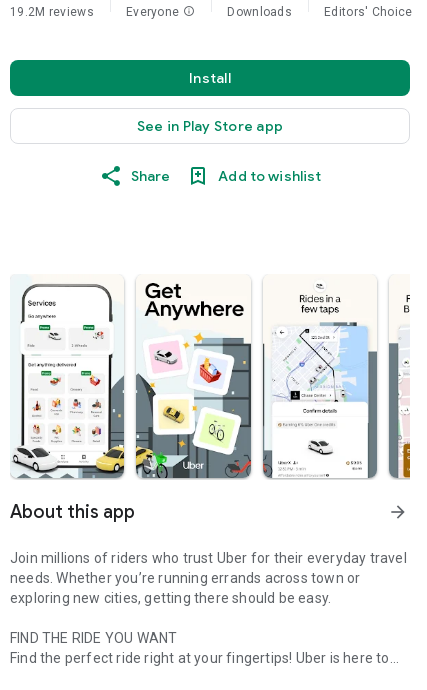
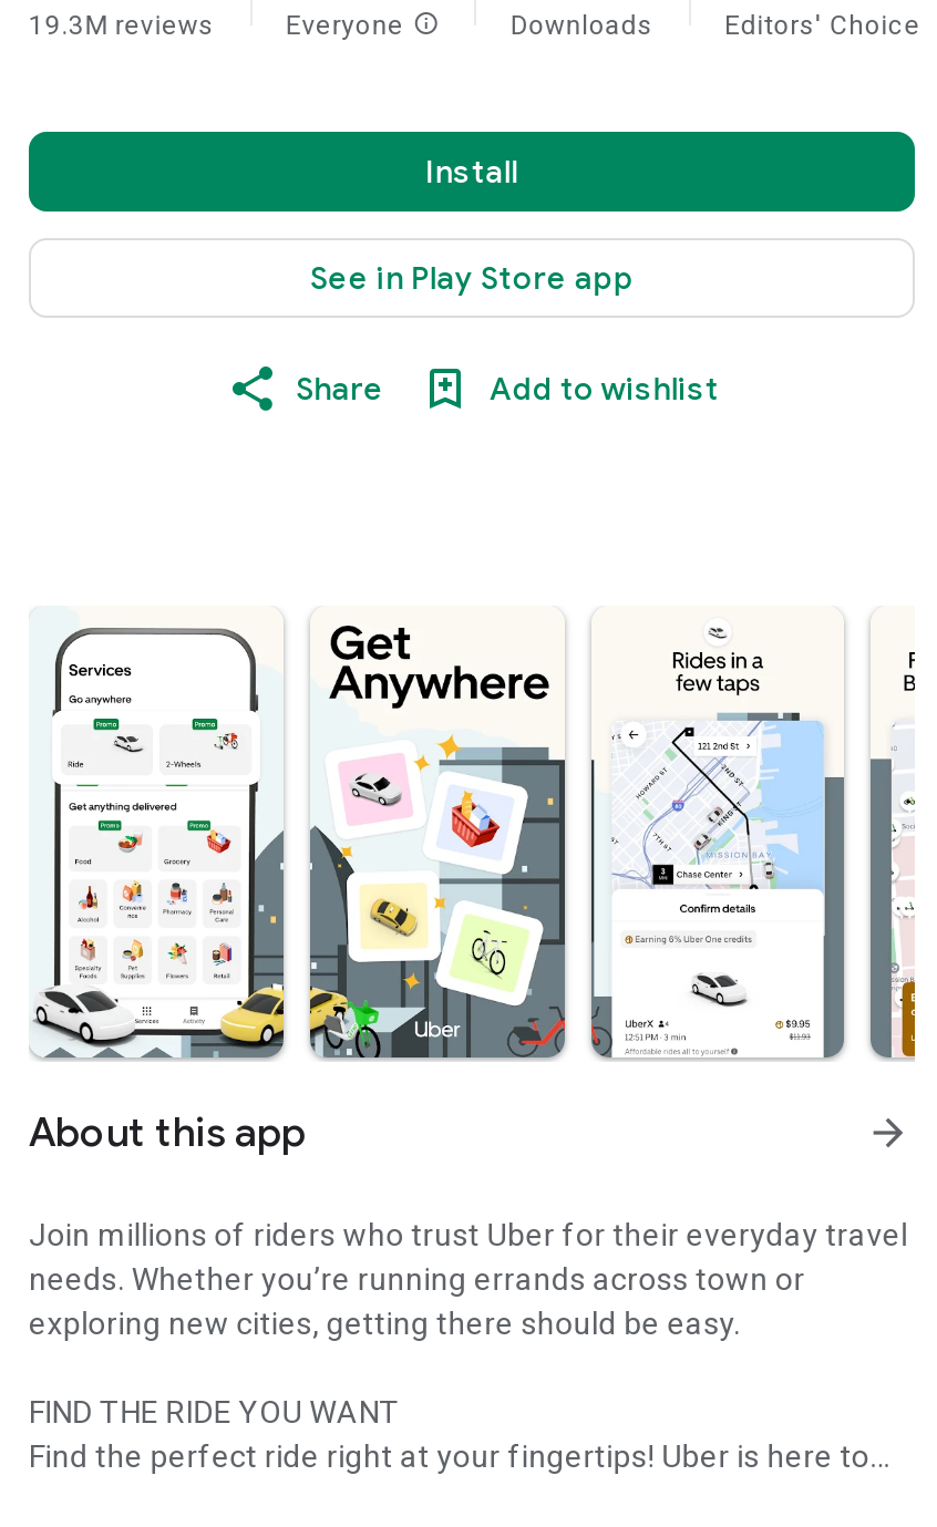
- 19.2M reviews
+ 19.3M reviews
